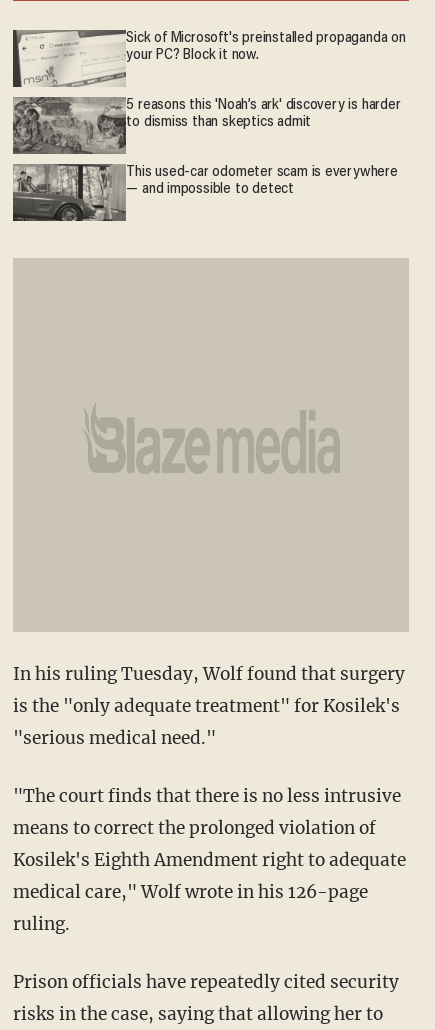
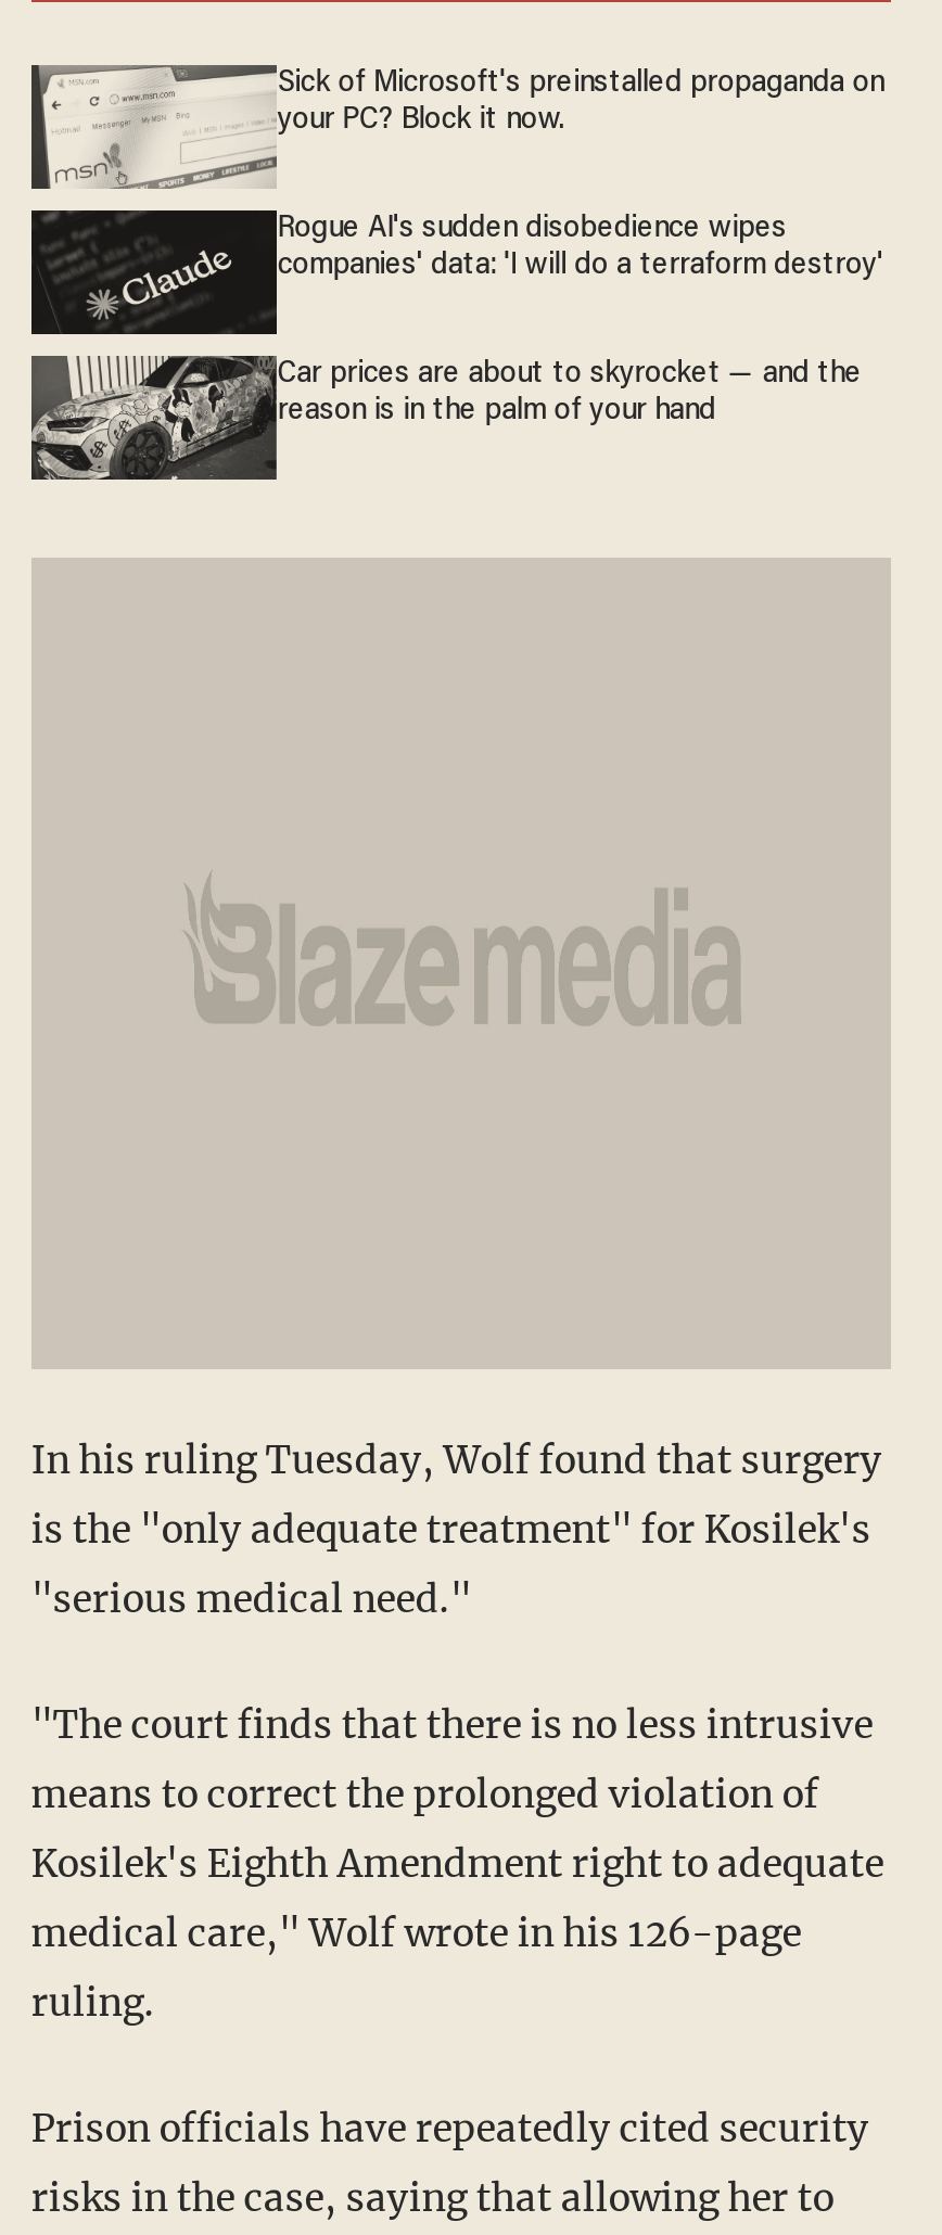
- [image]
- 5 reasons this 'Noah’s ark' discovery is harder
- to dismiss than skeptics admit
+ [image]
+ Rogue AI's sudden disobedience wipes
+ companies' data: 'I will do a terraform destroy'

- [image]
- This used-car odometer scam is everywhere
- — and impossible to detect
+ [image]
+ Car prices are about to skyrocket — and the
+ reason is in the palm of your hand
